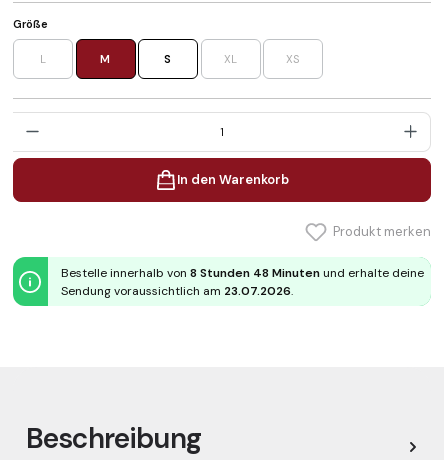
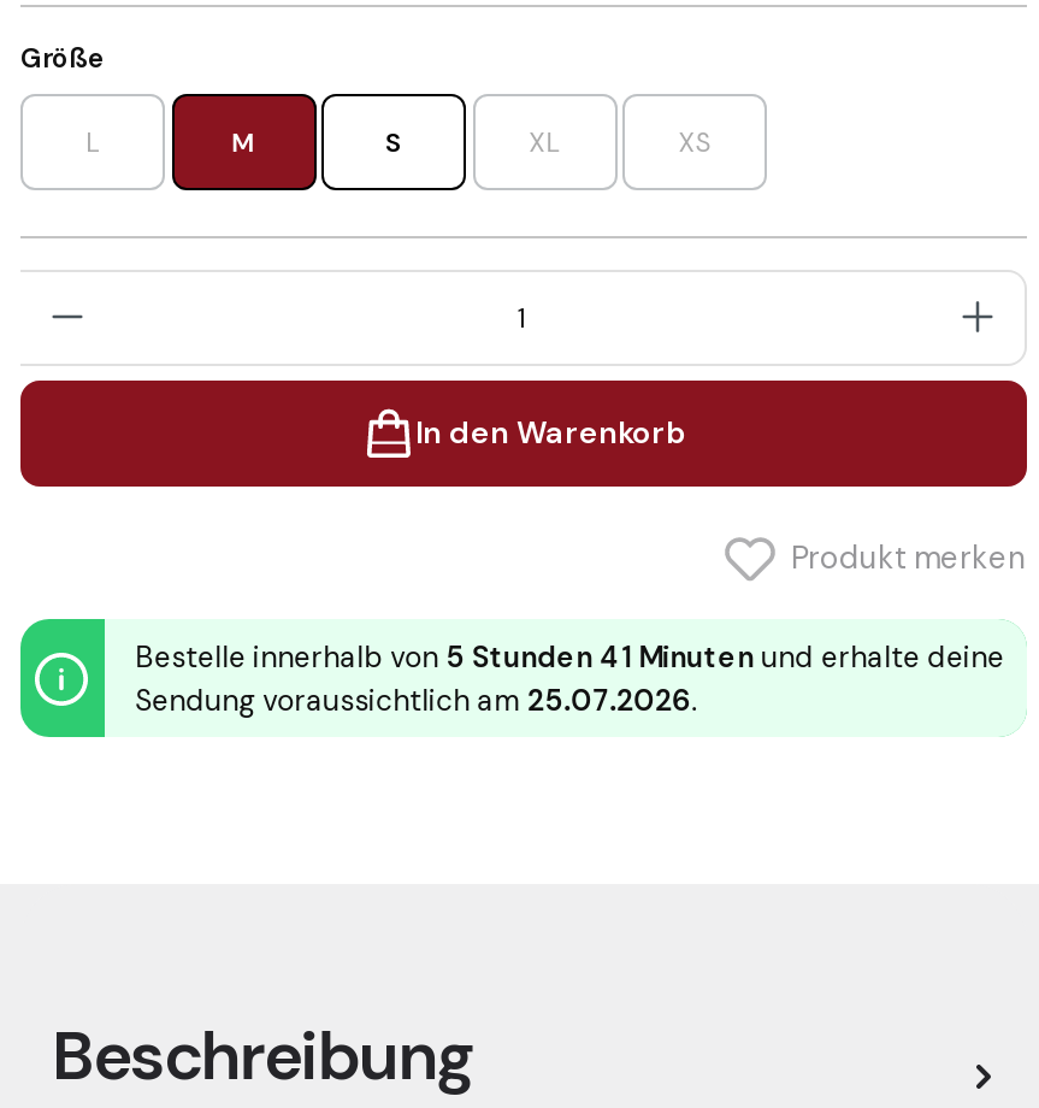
- Bestelle innerhalb von 8 Stunden 48 Minuten und erhalte deine
+ Bestelle innerhalb von 5 Stunden 41 Minuten und erhalte deine

- Sendung voraussichtlich am 23.07.2026
+ Sendung voraussichtlich am 25.07.2026
